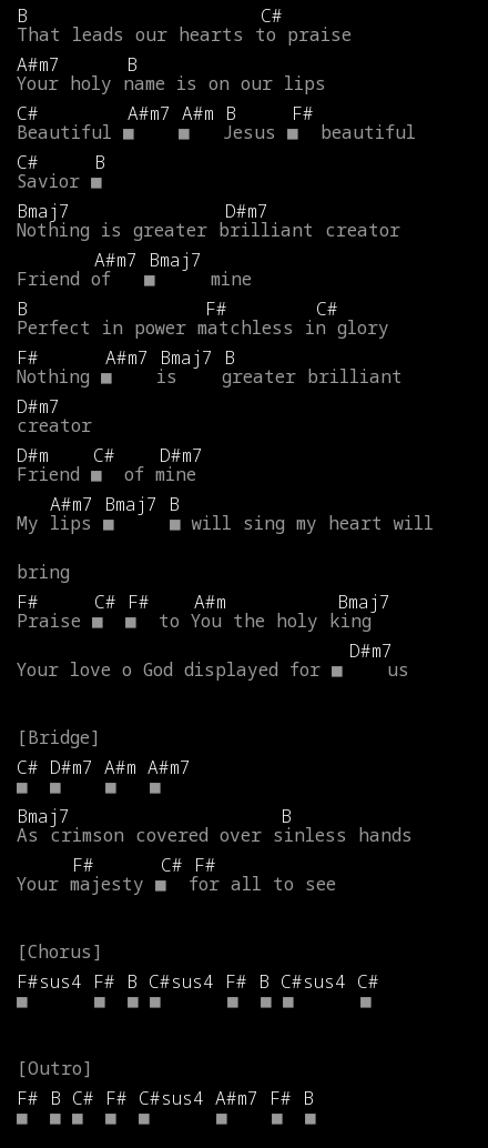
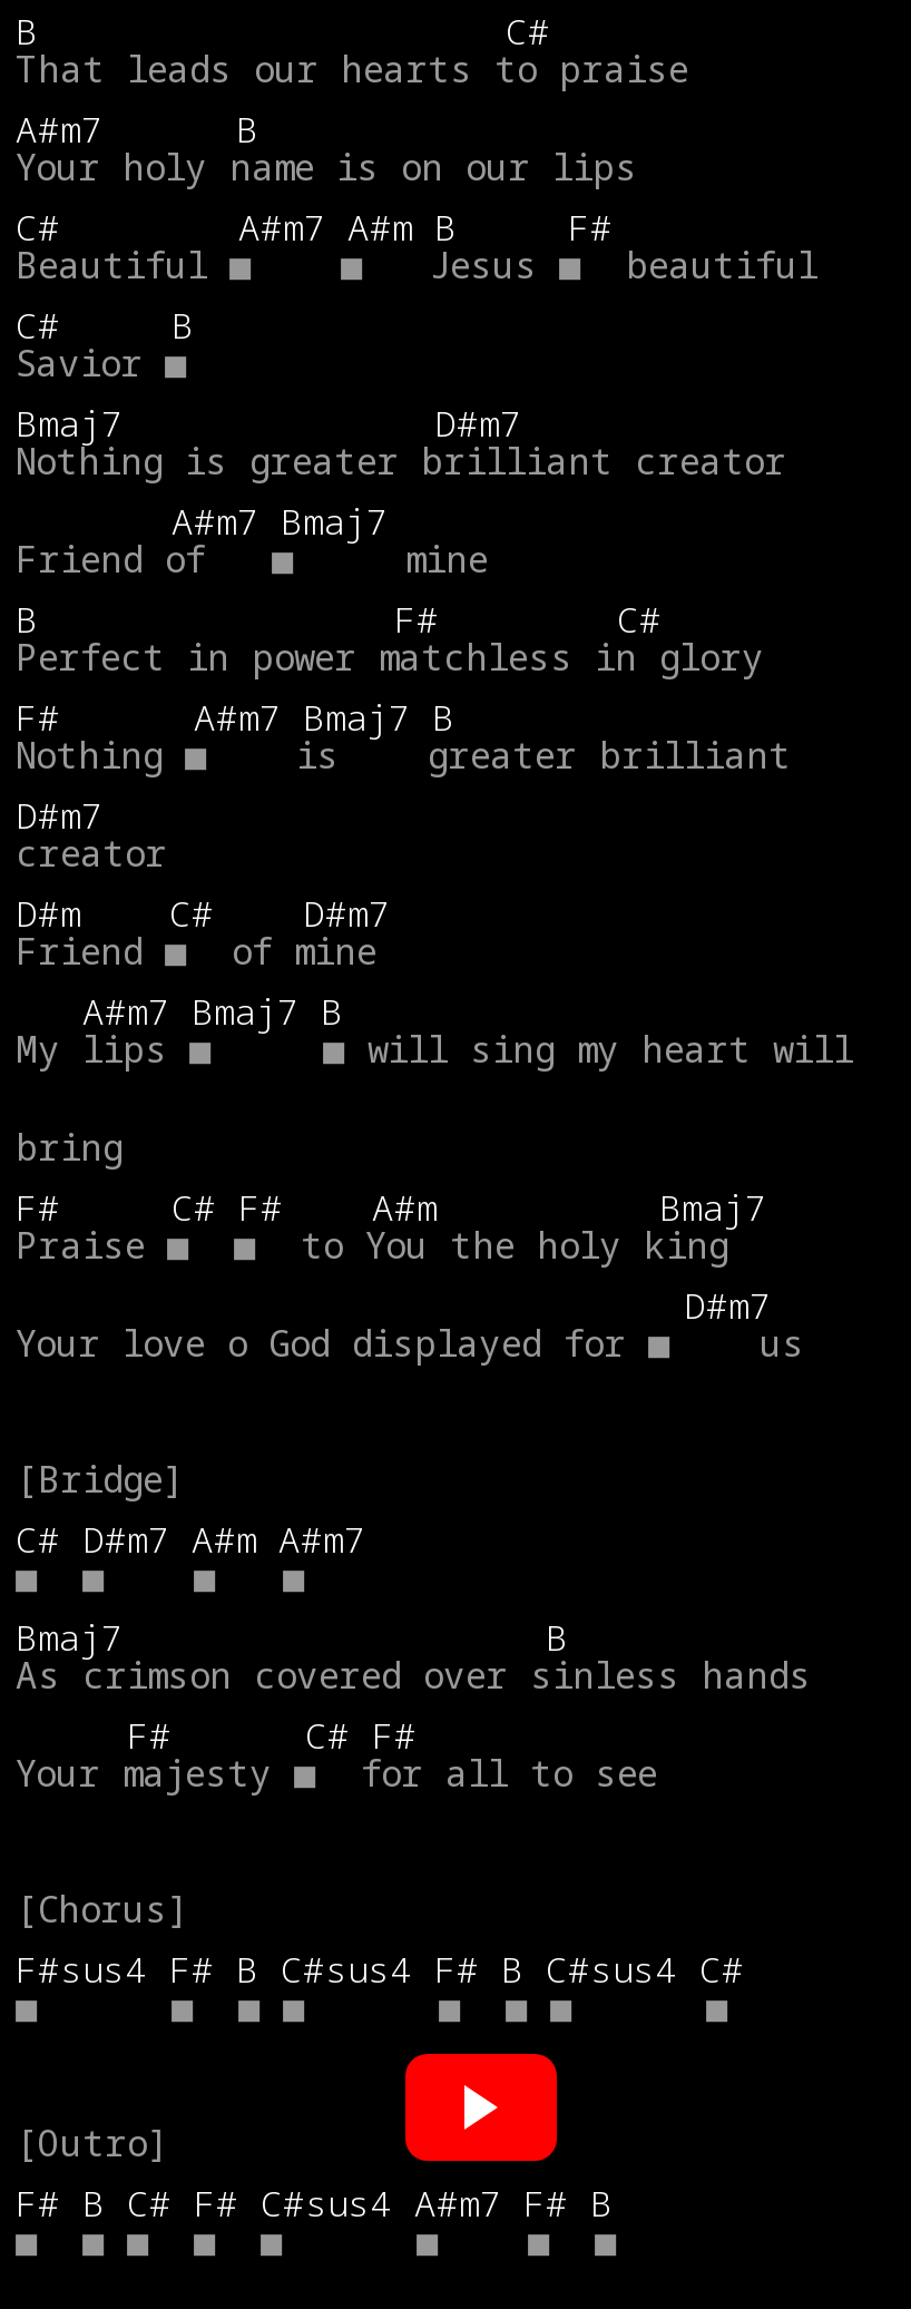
+ [image]
